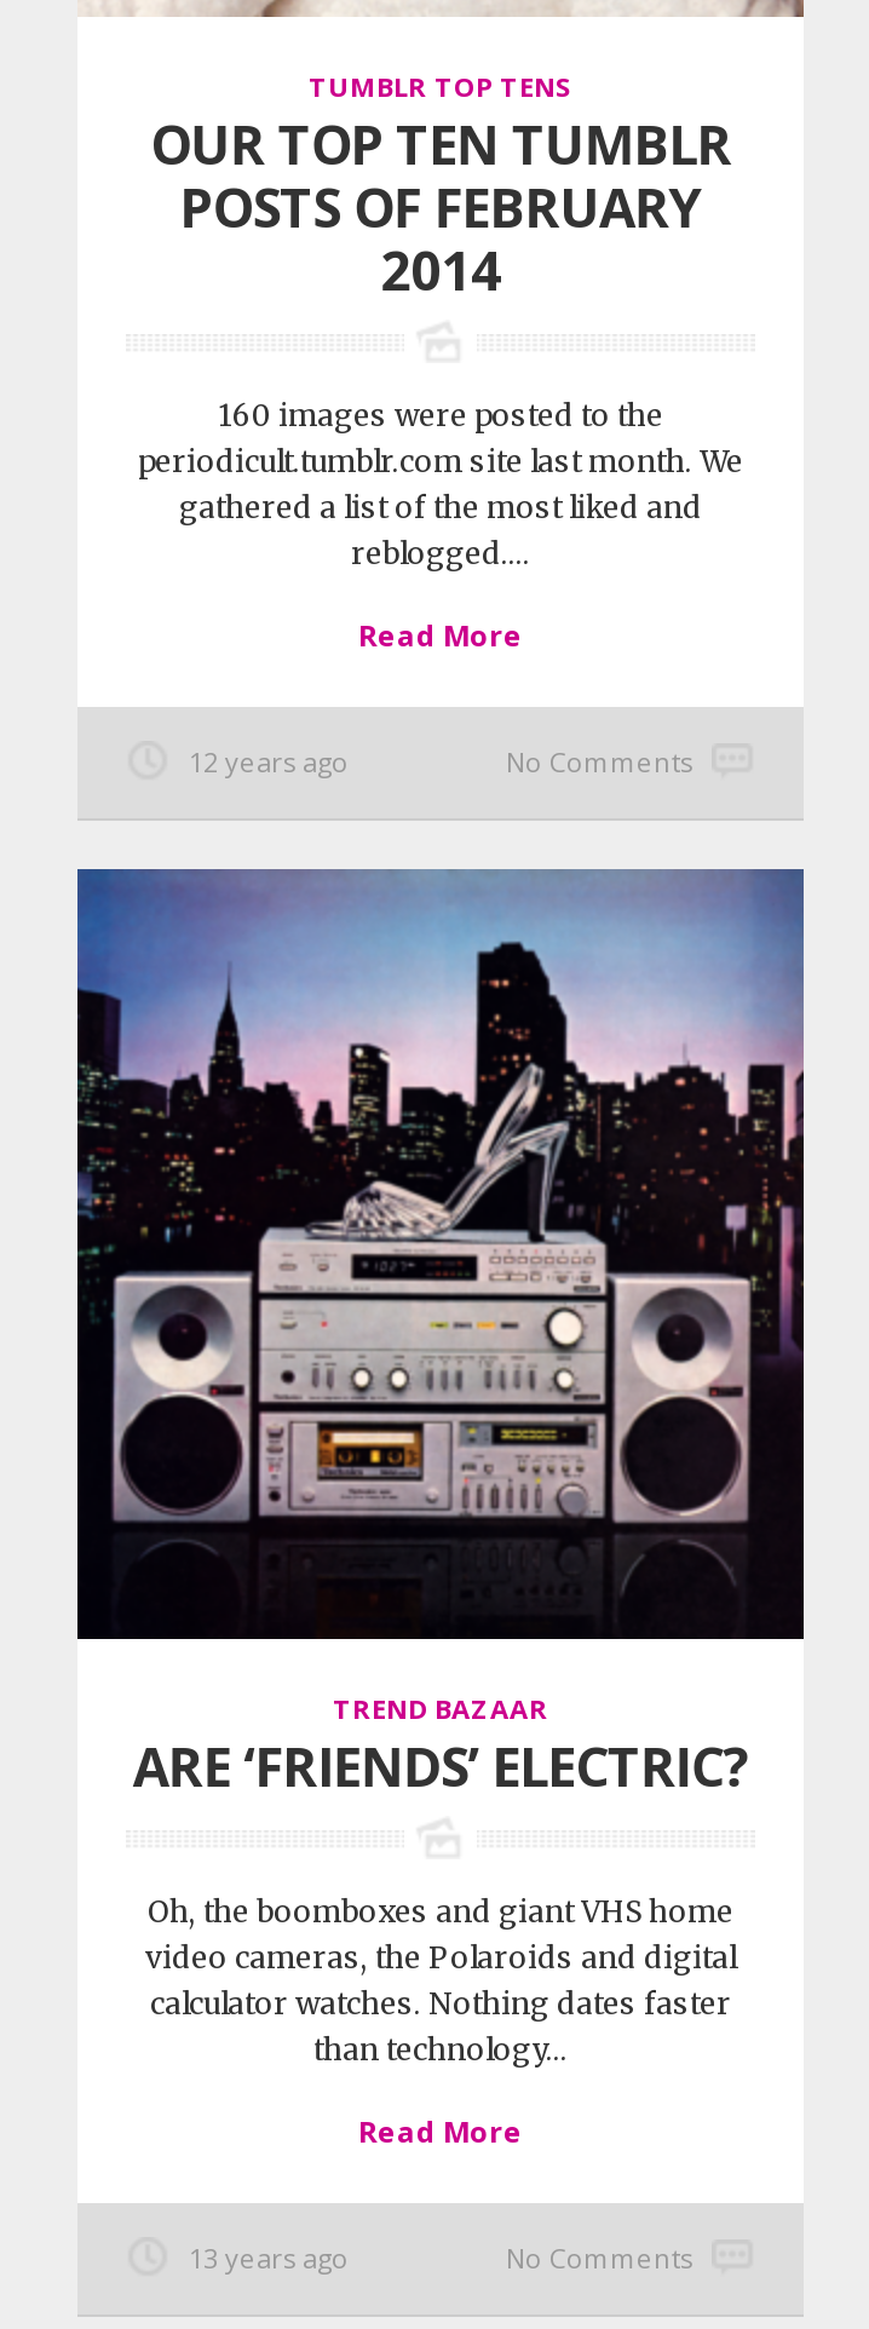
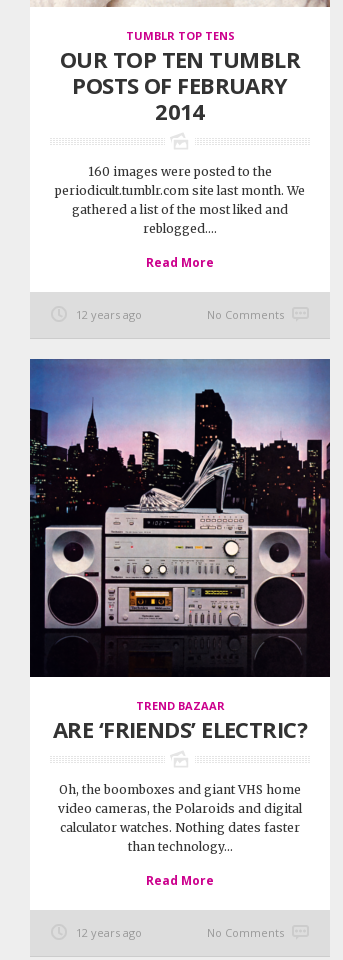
- 13 years ago
+ 12 years ago
